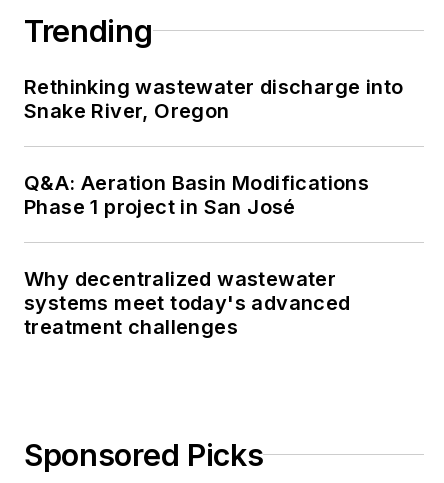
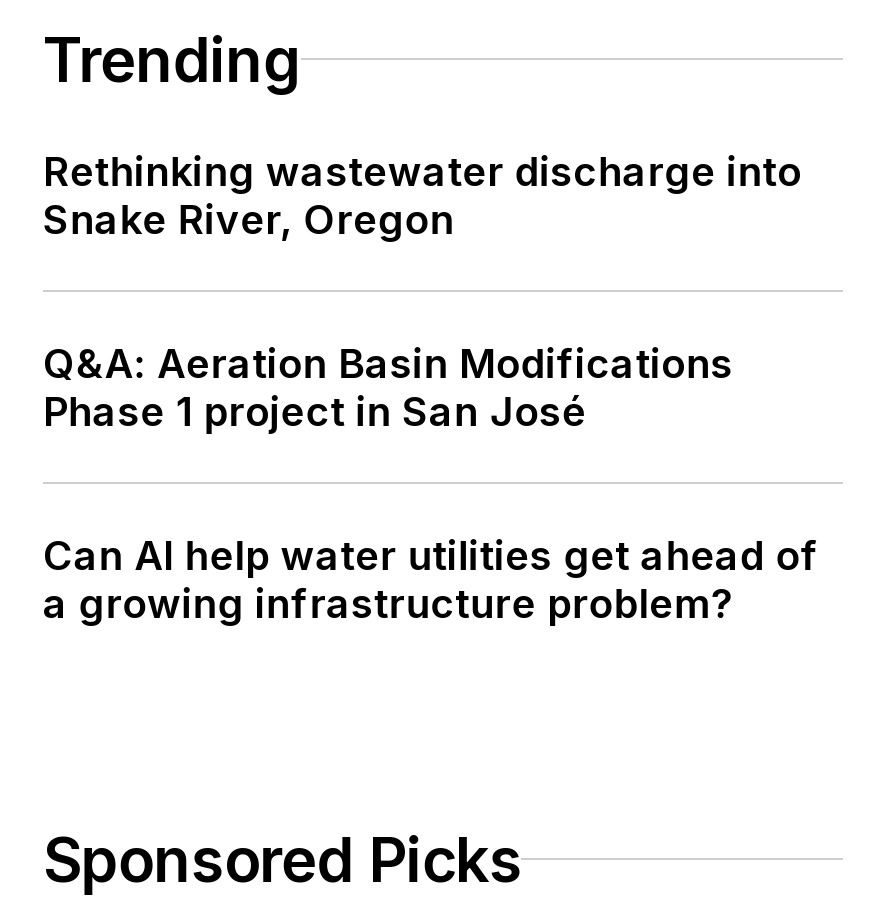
- Why decentralized wastewater
- systems meet today's advanced
- treatment challenges
+ Can AI help water utilities get ahead of
+ a growing infrastructure problem?
